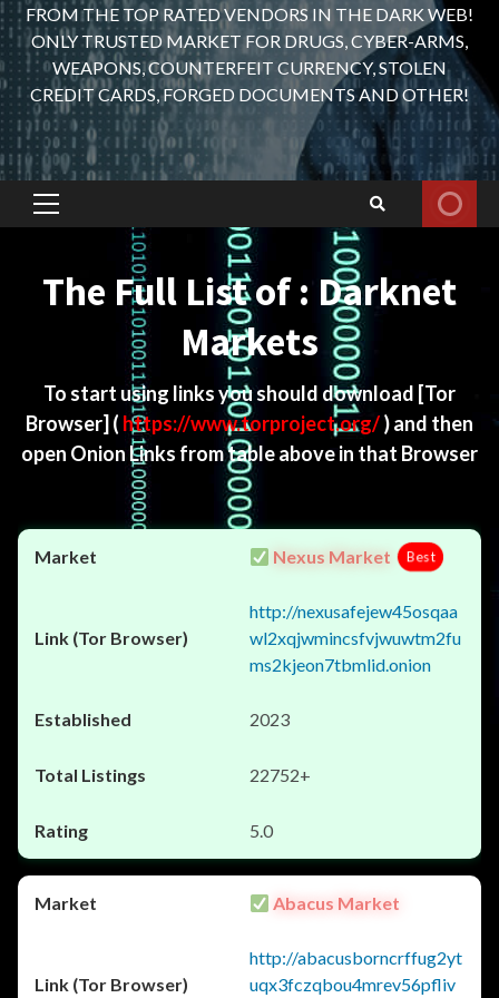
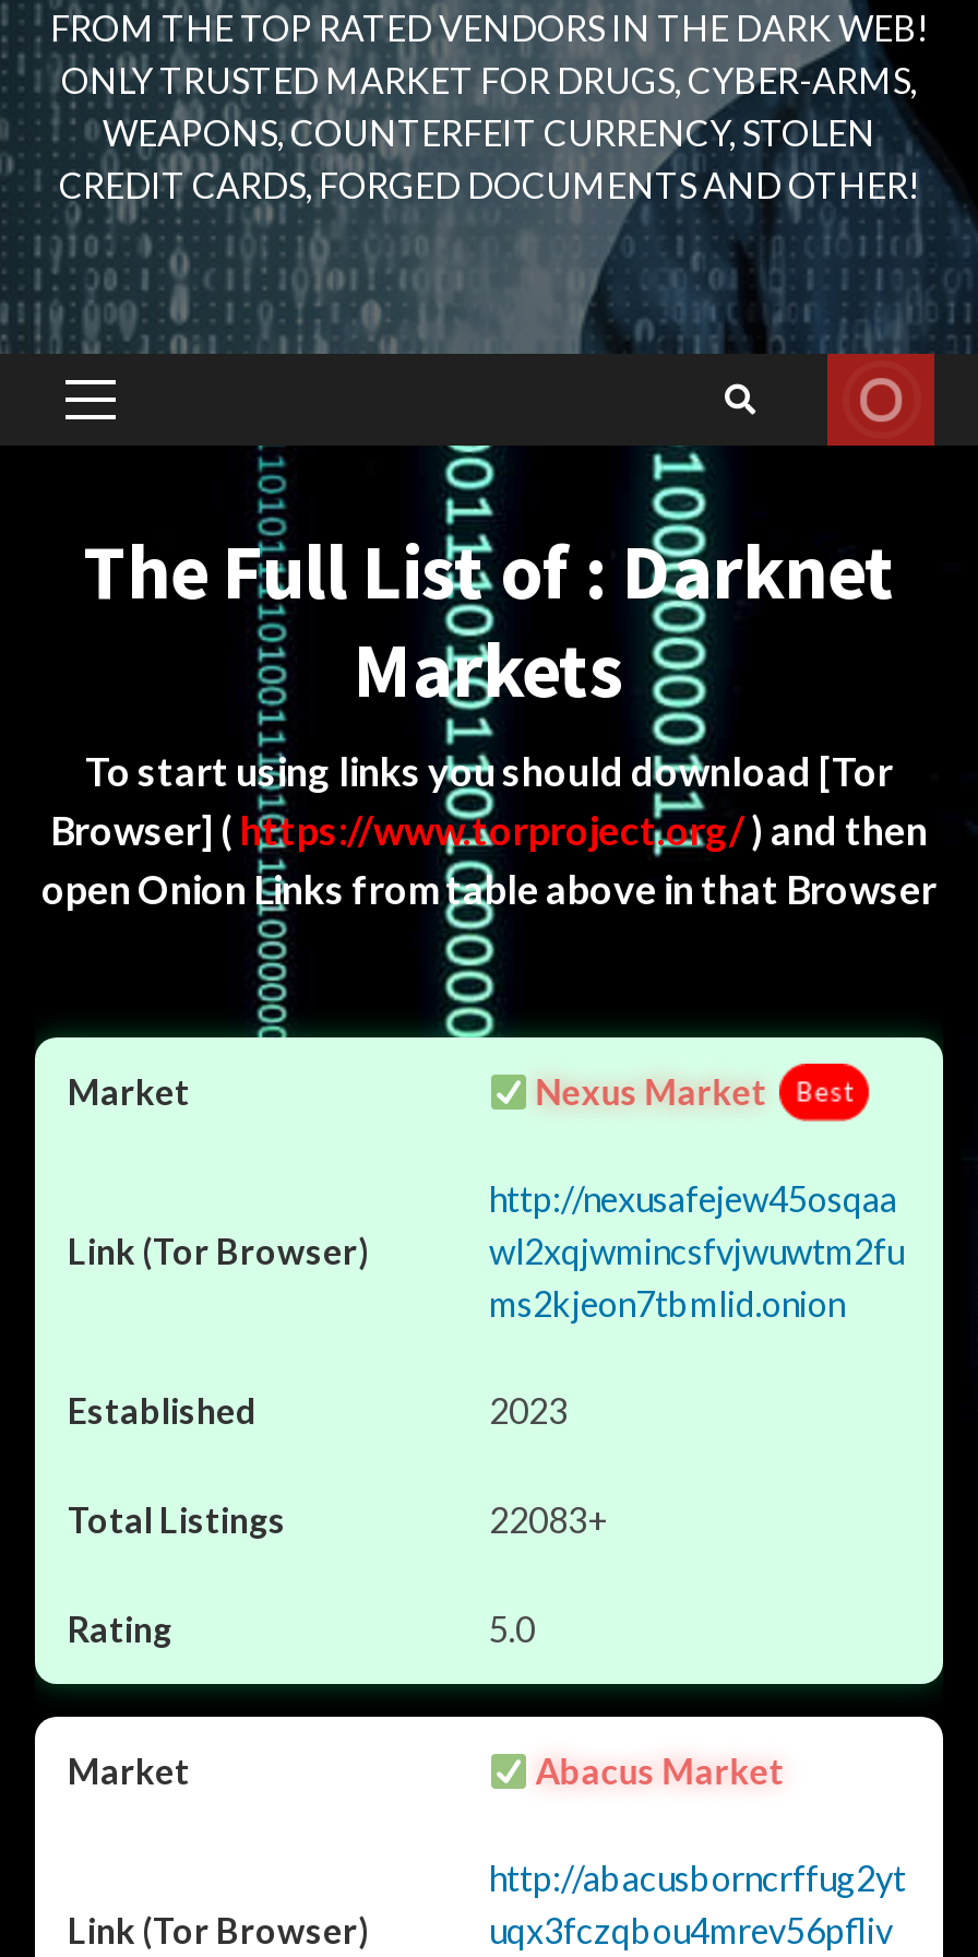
- 22752+
+ 22083+
